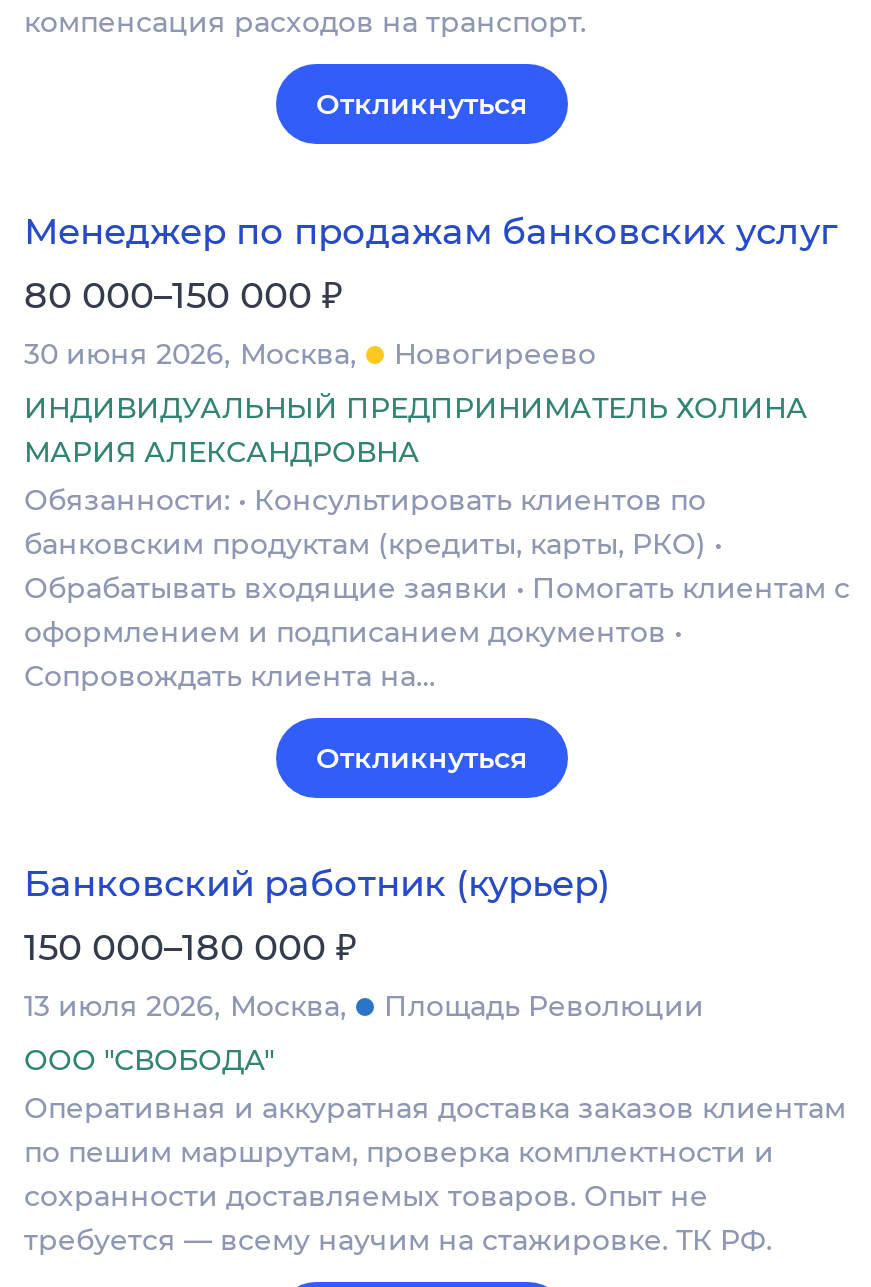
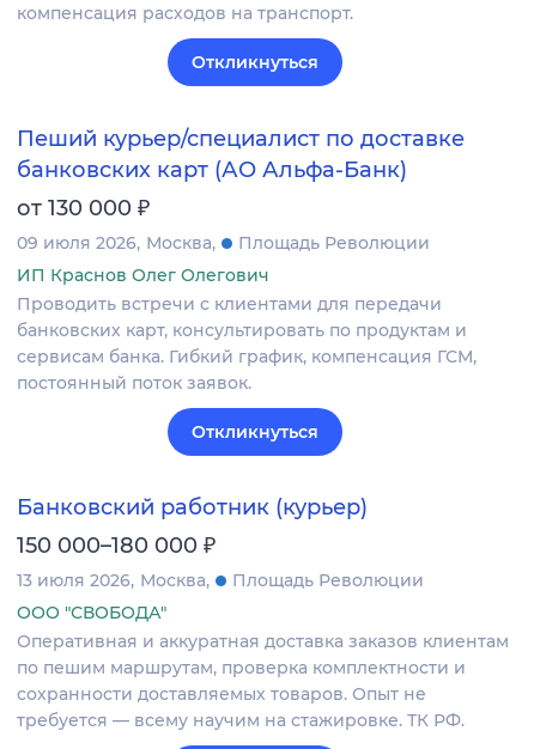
- Менеджер по продажам банковских услуг
- 80 000–150 000 ₽
- 30 июня 2026 Москва
- Новогиреево
+ Пеший курьер/специалист по доставке
+ банковских карт (АО Альфа-Банк)
+ от 130 000 ₽
+ 09 июля 2026 Москва
+ Площадь Революции

- ИНДИВИДУАЛЬНЫЙ ПРЕДПРИНИМАТЕЛЬ ХОЛИНА
- МАРИЯ АЛЕКСАНДРОВНА
- Обязанности: • Консультировать клиентов по
- банковским продуктам (кредиты, карты, РКО) •
- Обрабатывать входящие заявки • Помогать клиентам с
- оформлением и подписанием документов •
- Сопровождать клиента на…
+ ИП Краснов Олег Олегович
+ Проводить встречи с клиентами для передачи
+ банковских карт, консультировать по продуктам и
+ сервисам банка. Гибкий график, компенсация ГСМ,
+ постоянный поток заявок.
